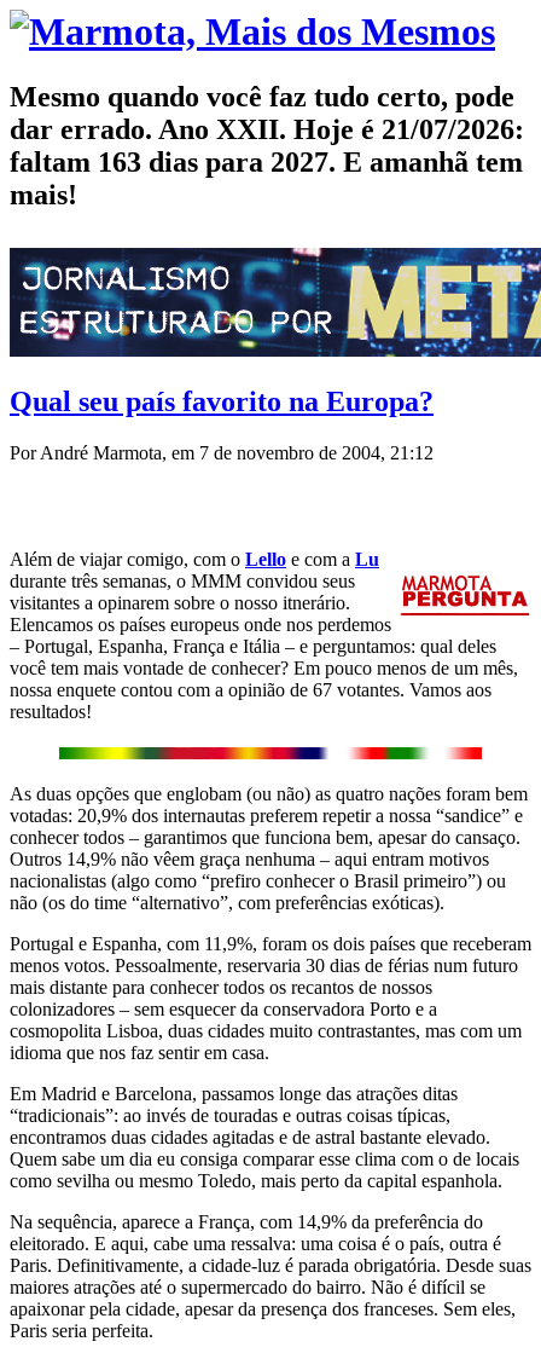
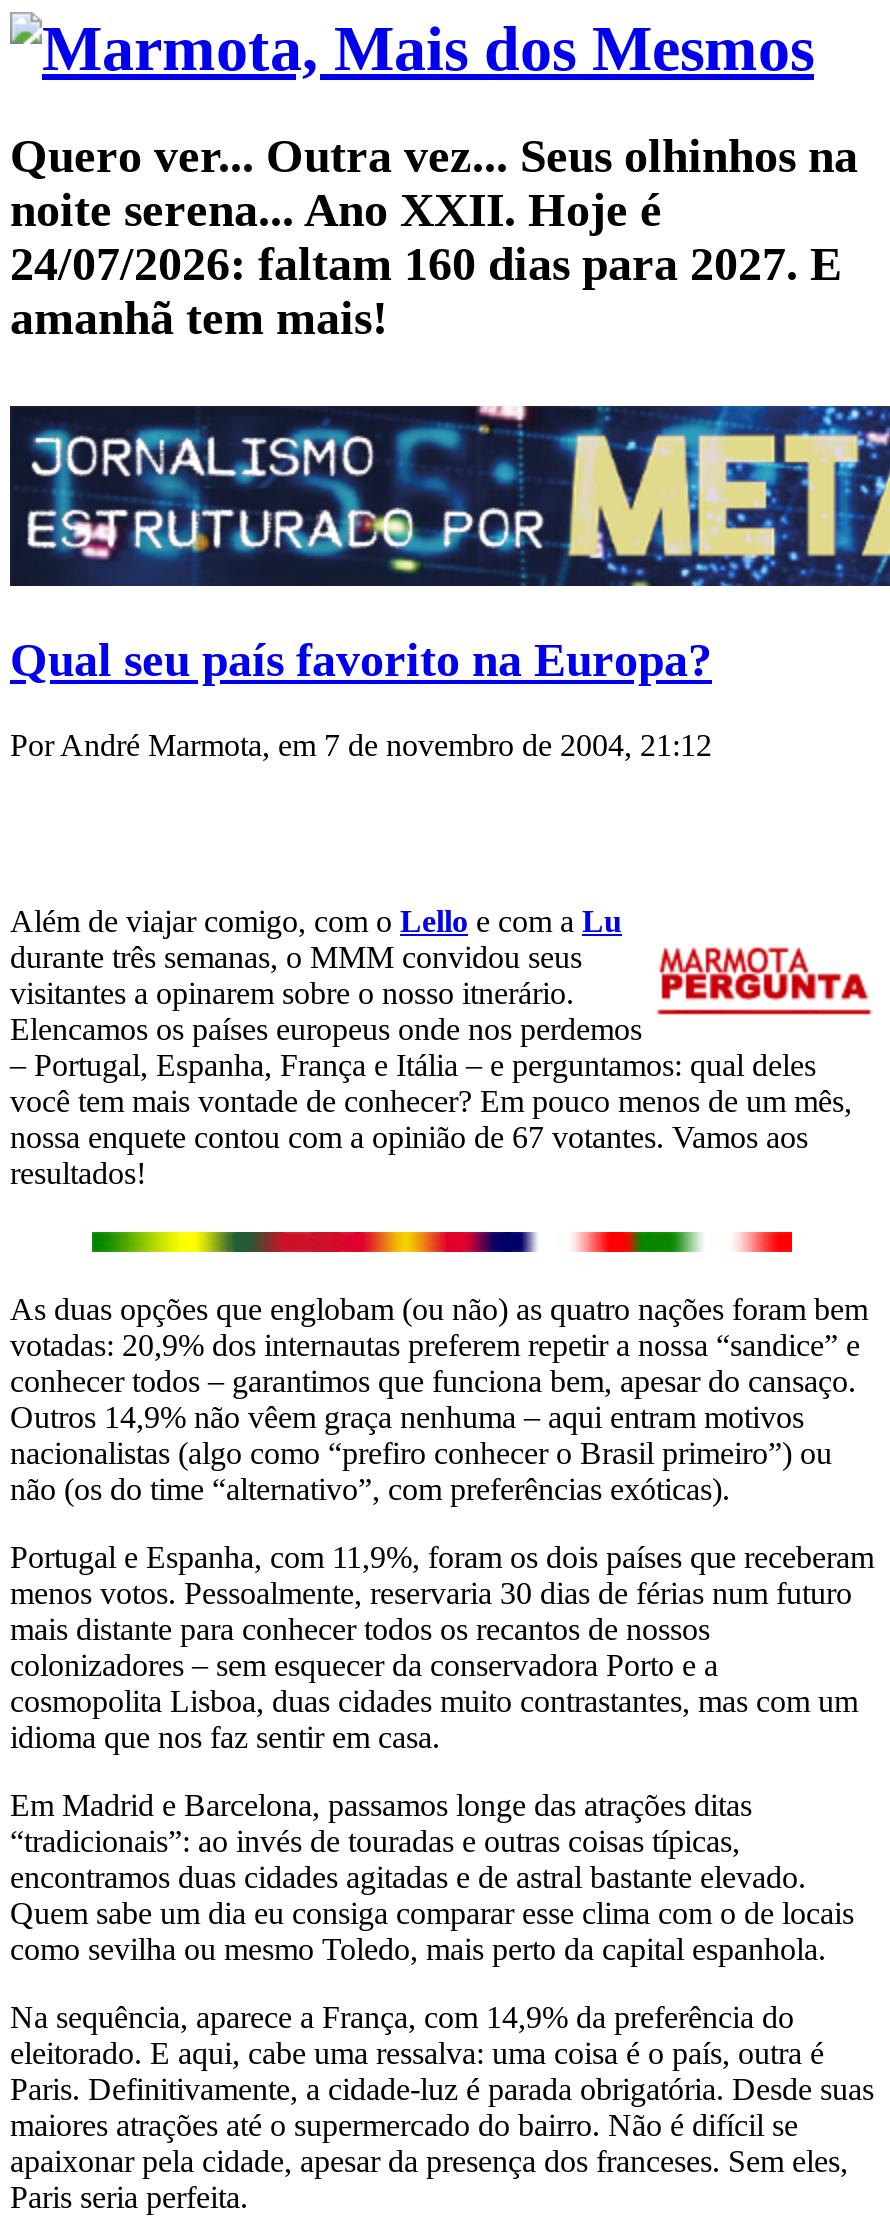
- Mesmo quando você faz tudo certo, pode
- dar errado. Ano XXII. Hoje é 21/07/2026:
- faltam 163 dias para 2027. E amanhã tem
- mais!
+ Quero ver... Outra vez... Seus olhinhos na
+ noite serena... Ano XXII. Hoje é
+ 24/07/2026: faltam 160 dias para 2027. E
+ amanhã tem mais!
